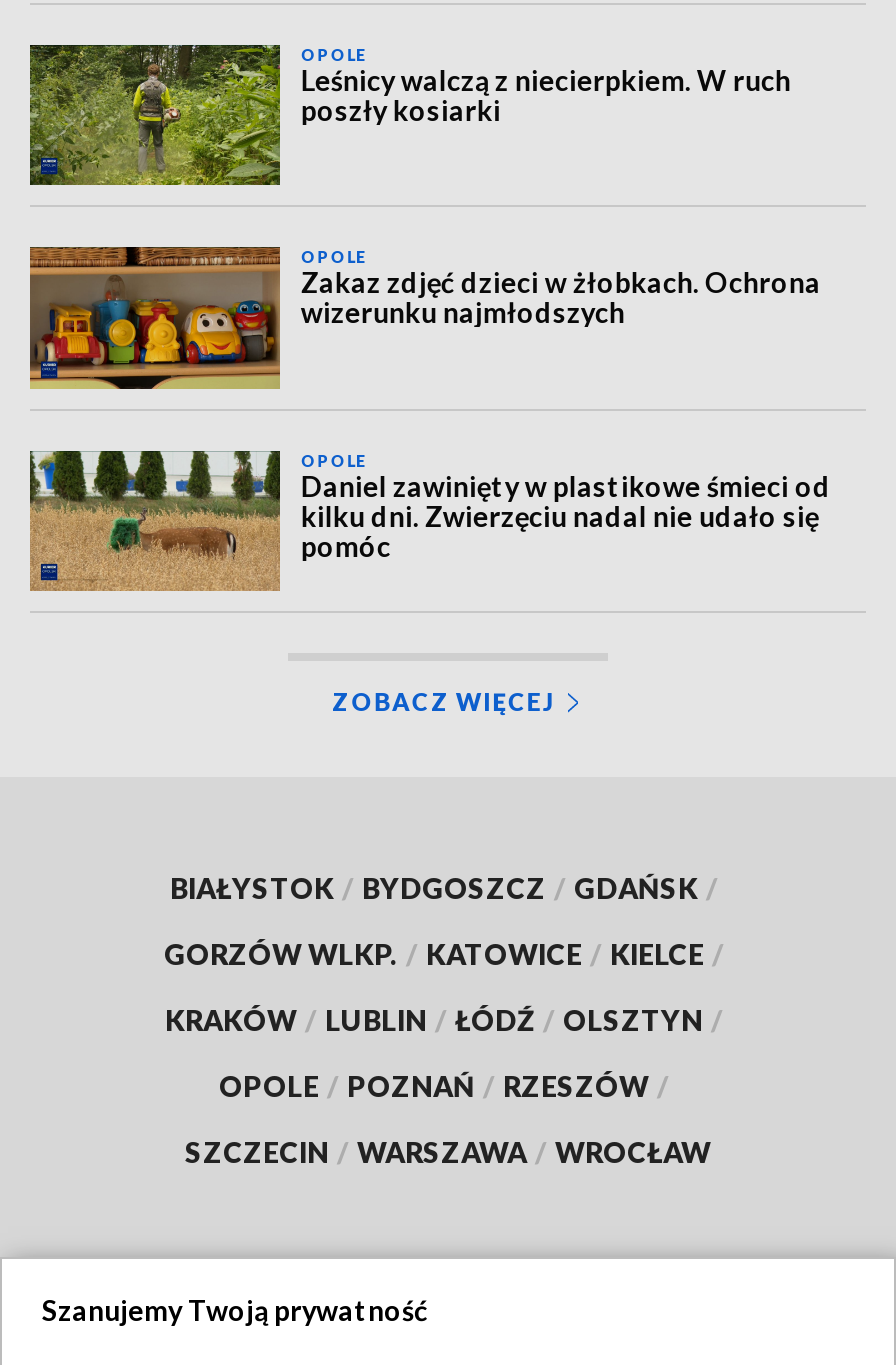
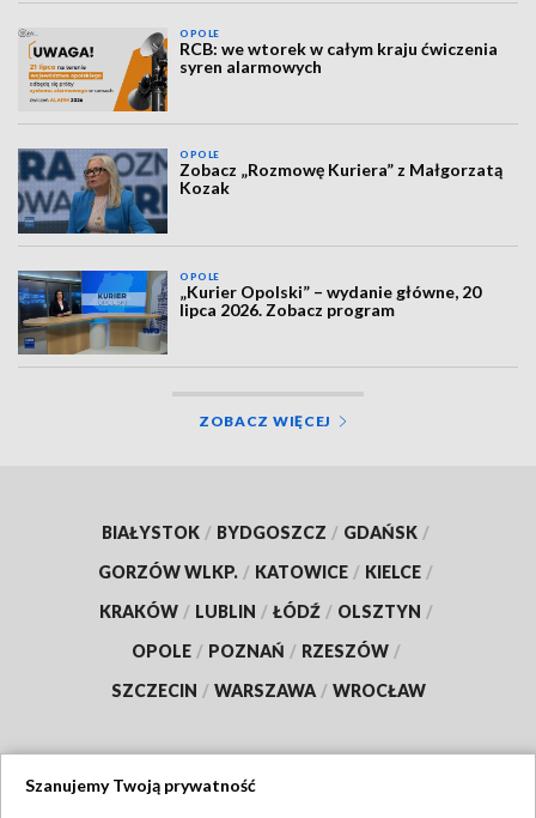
- [image]
- Leśnicy walczą z niecierpkiem. W ruch
- poszły kosiarki
+ [image]
+ RCB: we wtorek w całym kraju ćwiczenia
+ syren alarmowych

- [image]
- Zakaz zdjęć dzieci w żłobkach. Ochrona
- wizerunku najmłodszych
+ [image]
+ Zobacz „Rozmowę Kuriera” z Małgorzatą
+ Kozak

- [image]
- Daniel zawinięty w plastikowe śmieci od
- kilku dni. Zwierzęciu nadal nie udało się
- pomóc
+ [image]
+ „Kurier Opolski” – wydanie główne, 20
+ lipca 2026. Zobacz program
